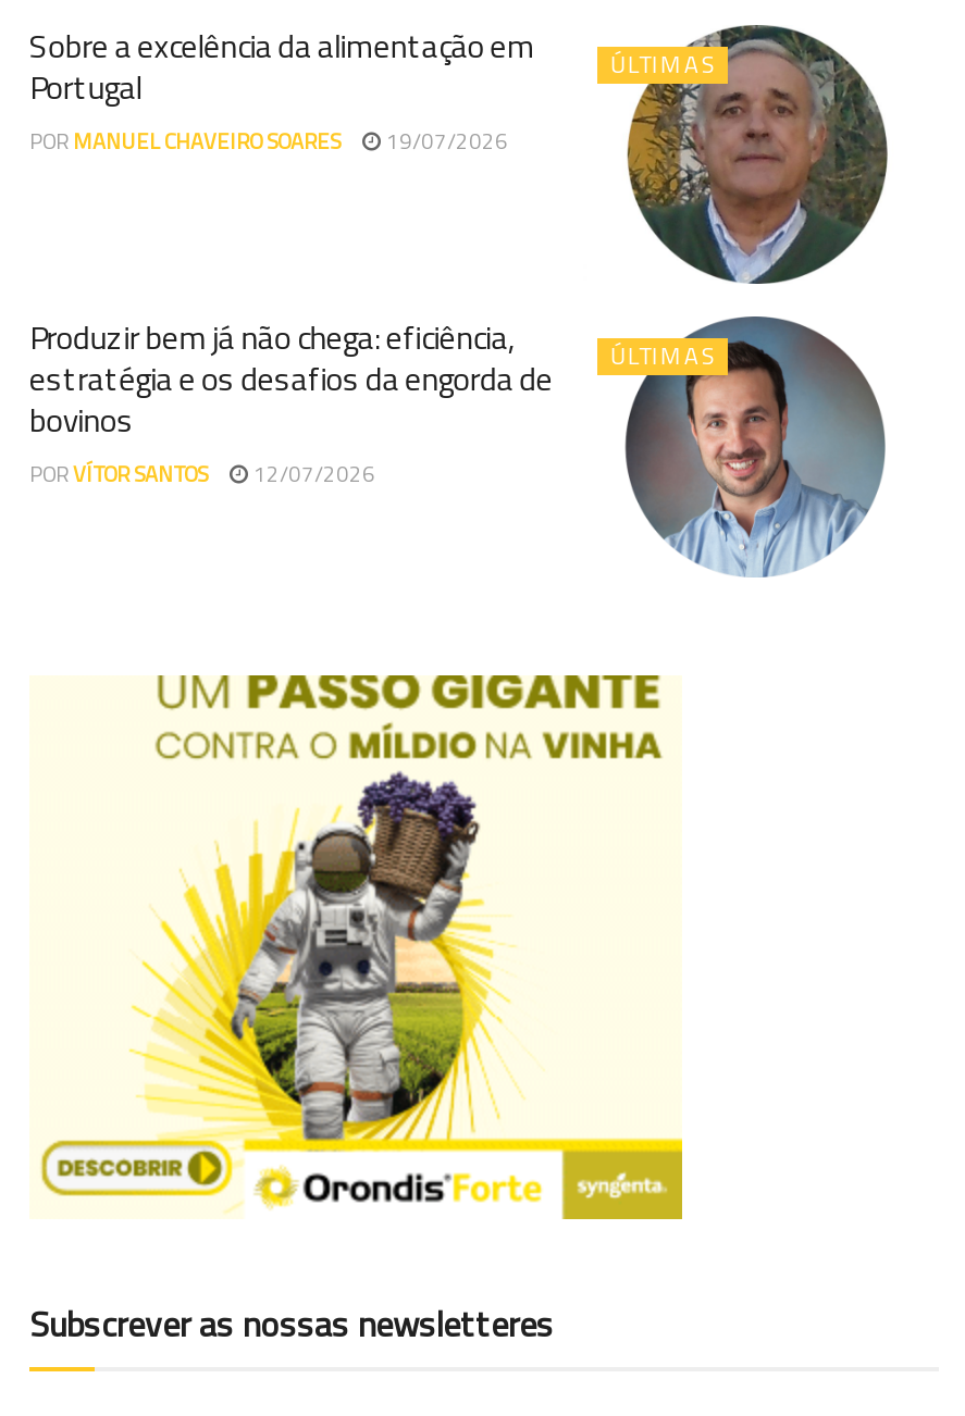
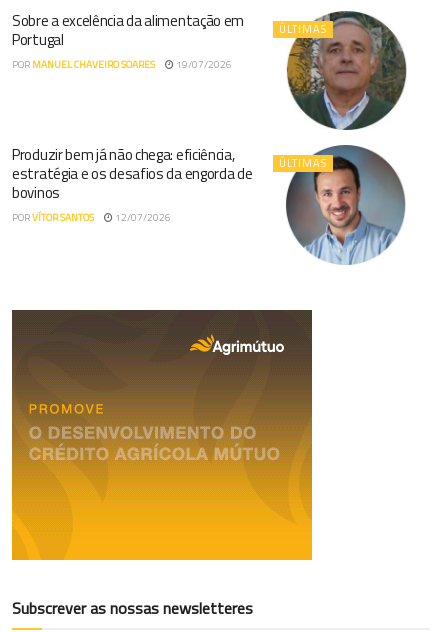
- [image]
+ [image]
